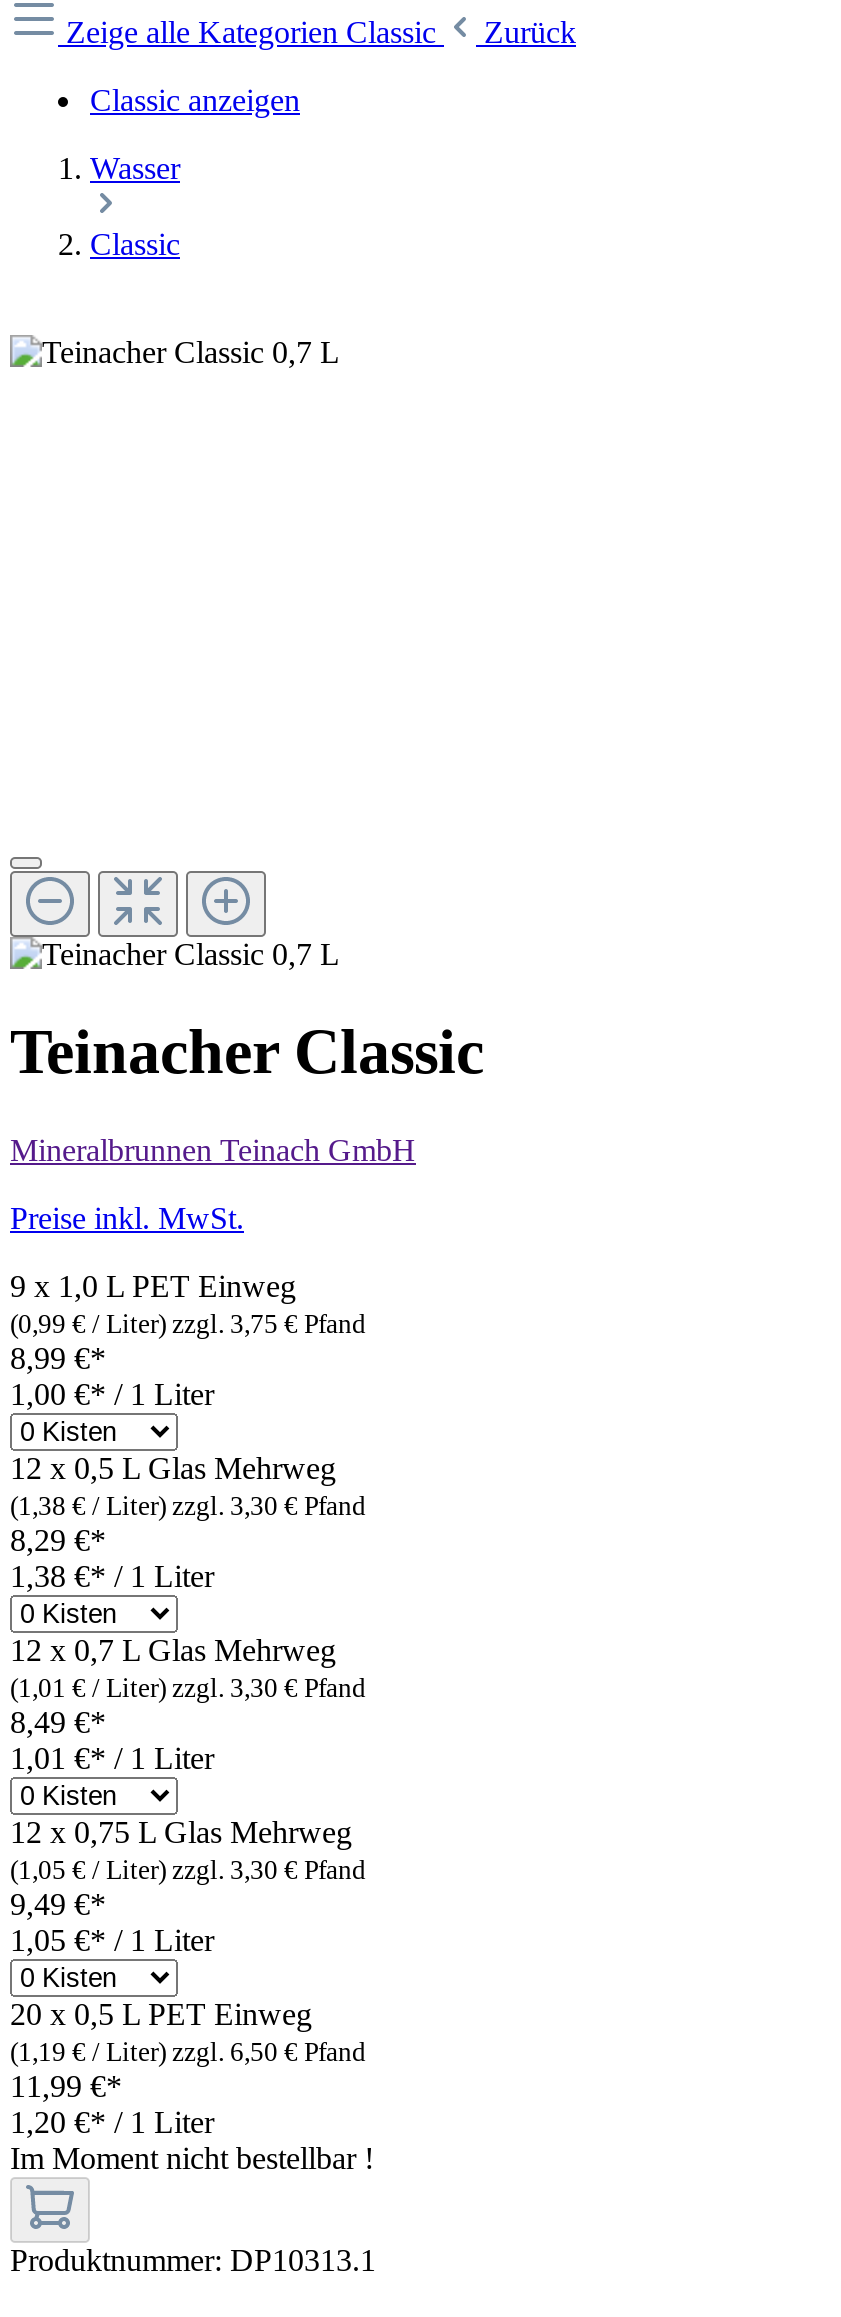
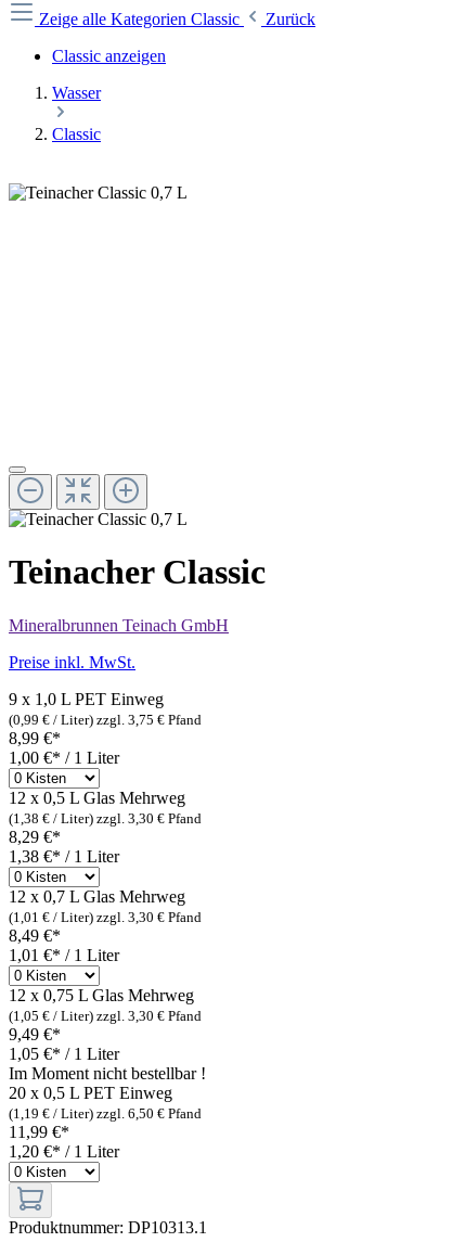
moved up: Im Moment nicht bestellbar !
